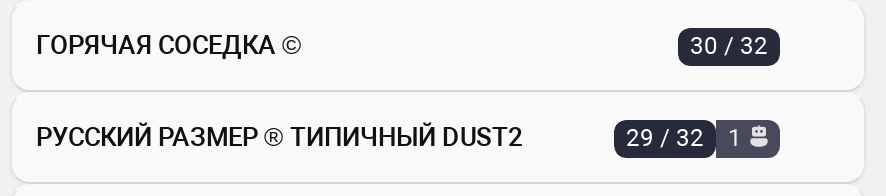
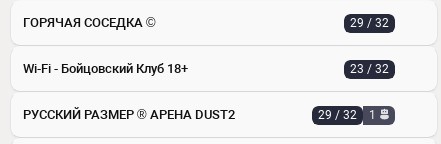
- 30 / 32
- РУССКИЙ РАЗМЕР ® ТИПИЧНЫЙ DUST2
+ 29 / 32
+ Wi-Fi - Бойцовский Клуб 18+
+ 23 / 32
+ РУССКИЙ РАЗМЕР ® АРЕНА DUST2
